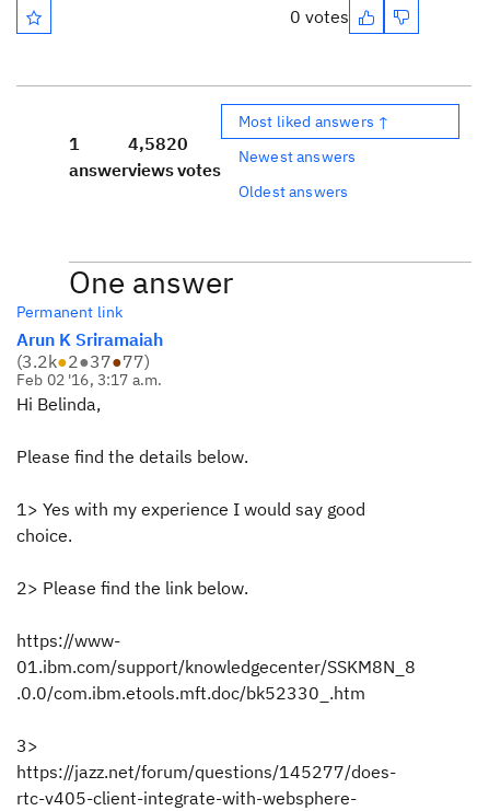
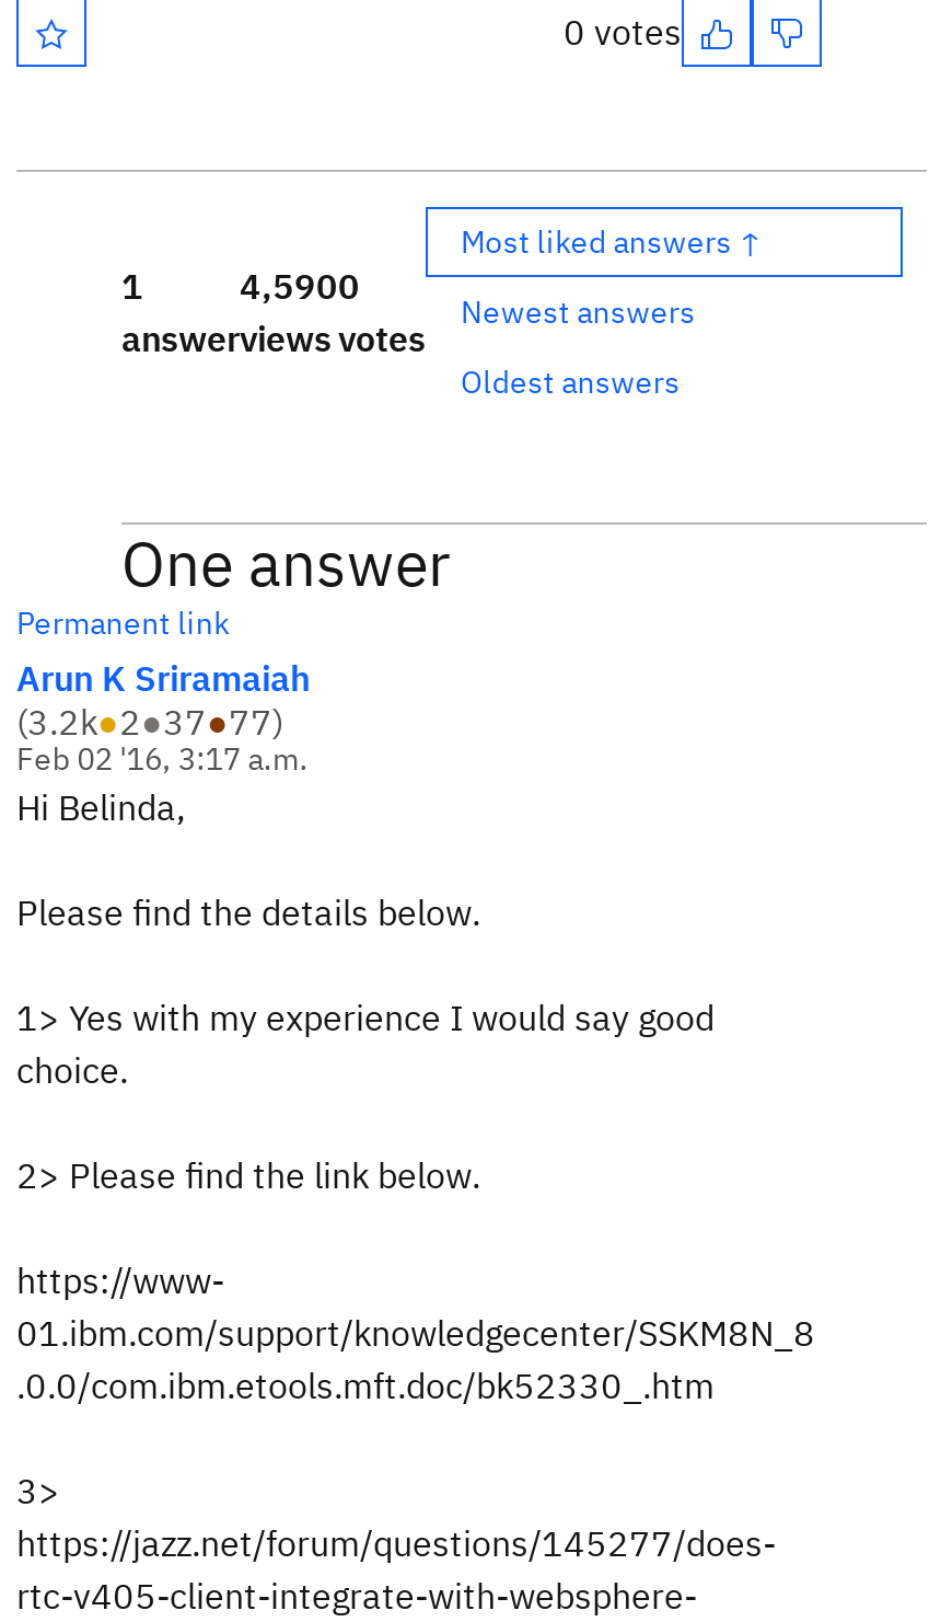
- 4,582 0
+ 4,590 0
